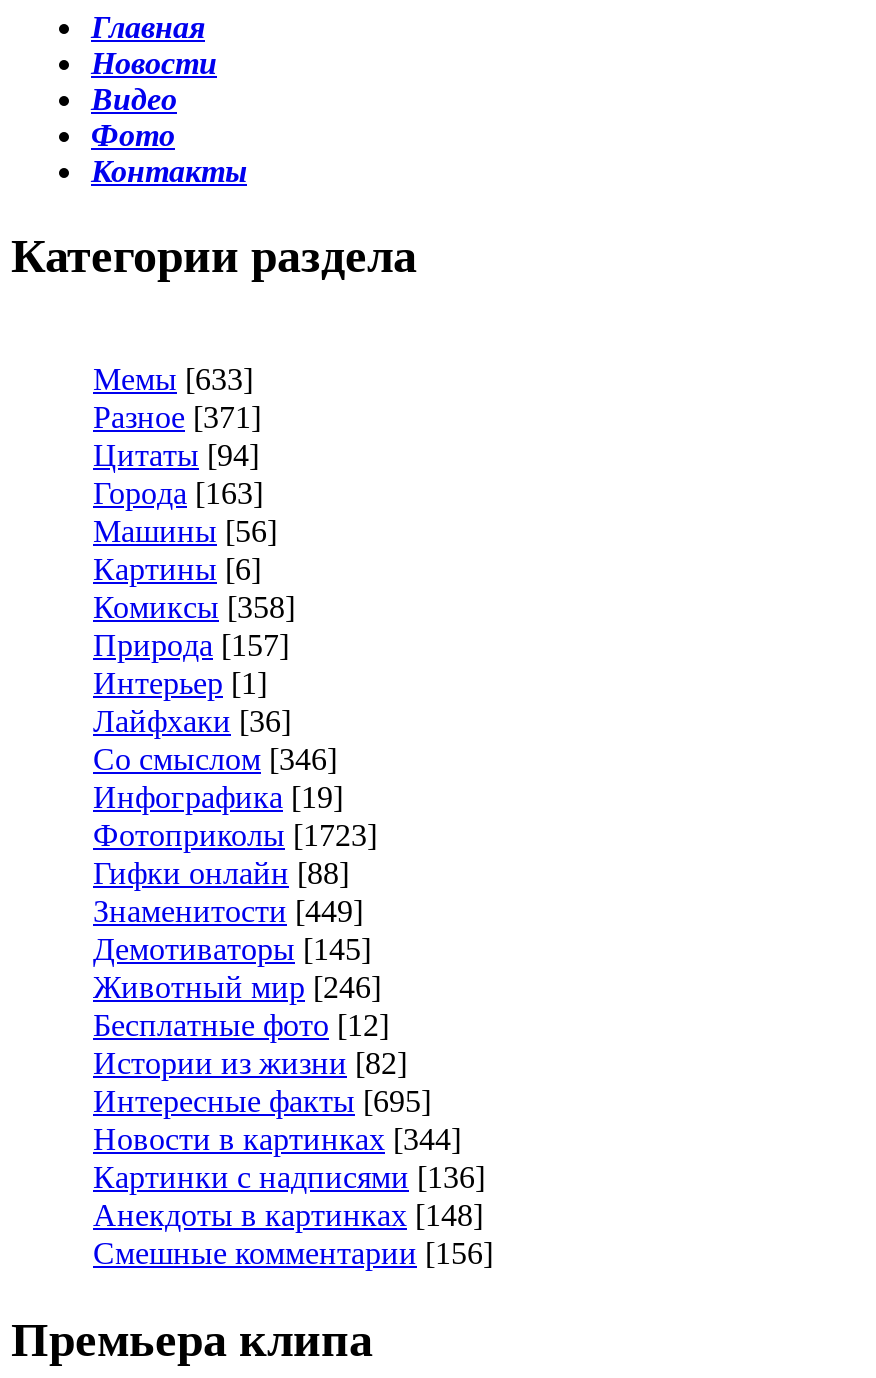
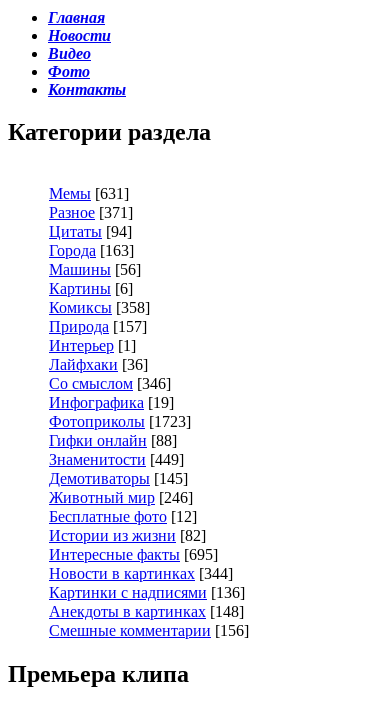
- Мемы [633]
+ Мемы [631]
